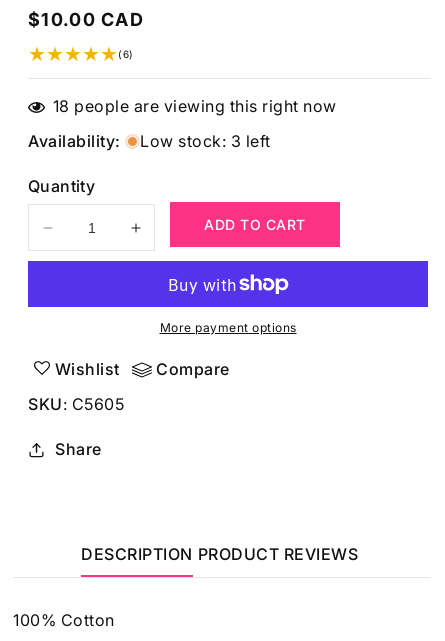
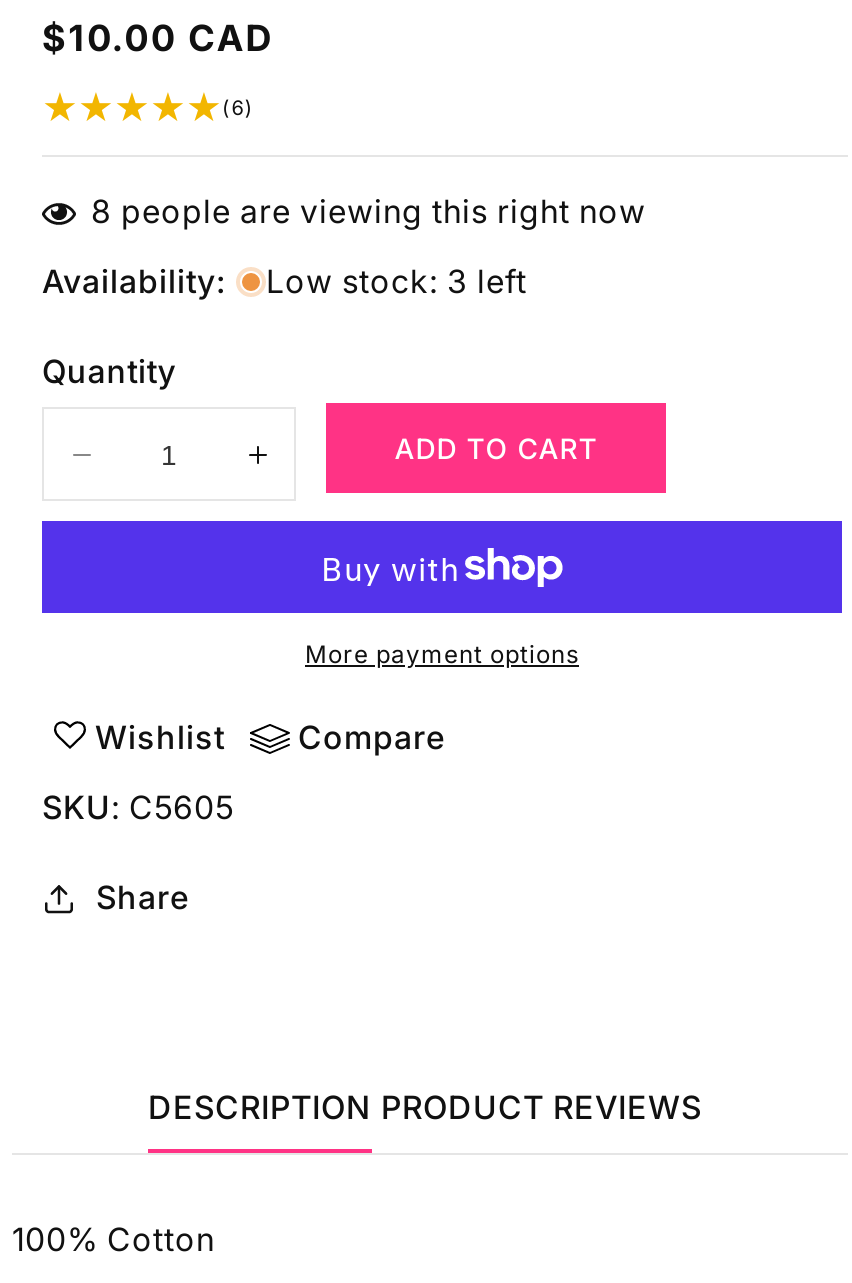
- 18 people are viewing this right now
+ 8 people are viewing this right now
